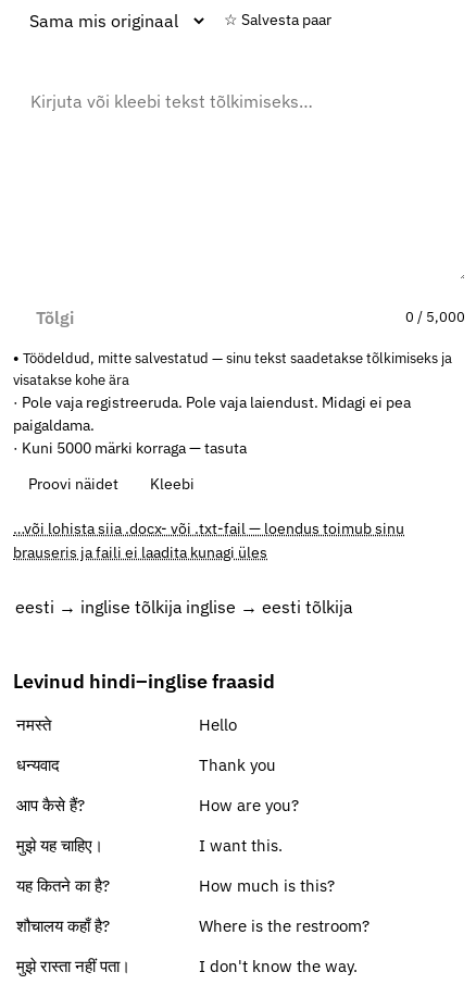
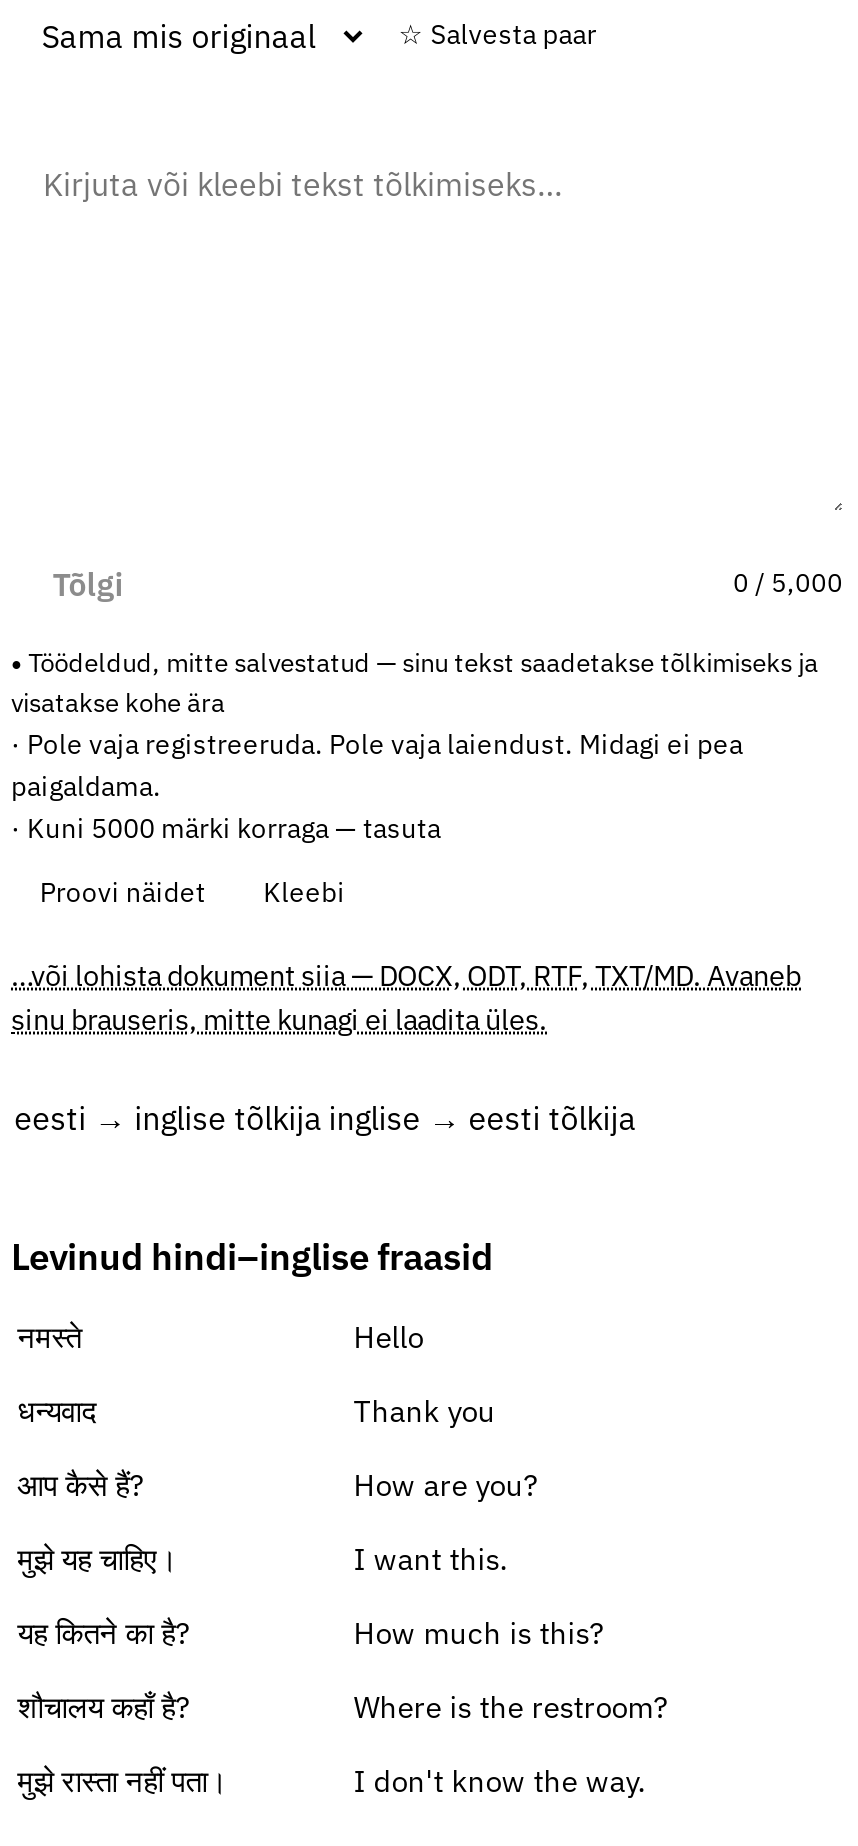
- …või lohista siia .docx- või .txt-fail — loendus toimub sinu
- brauseris ja faili ei laadita kunagi üles
+ …või lohista dokument siia — DOCX, ODT, RTF, TXT/MD. Avaneb
+ sinu brauseris, mitte kunagi ei laadita üles.
